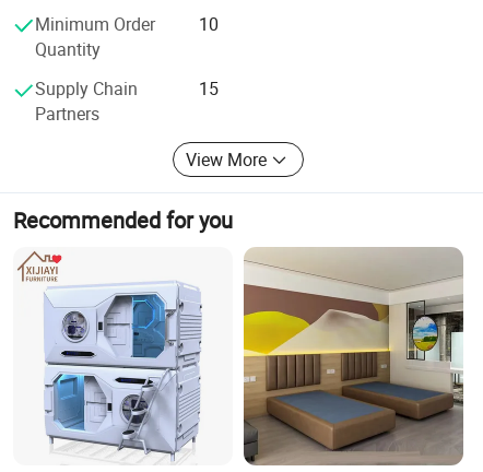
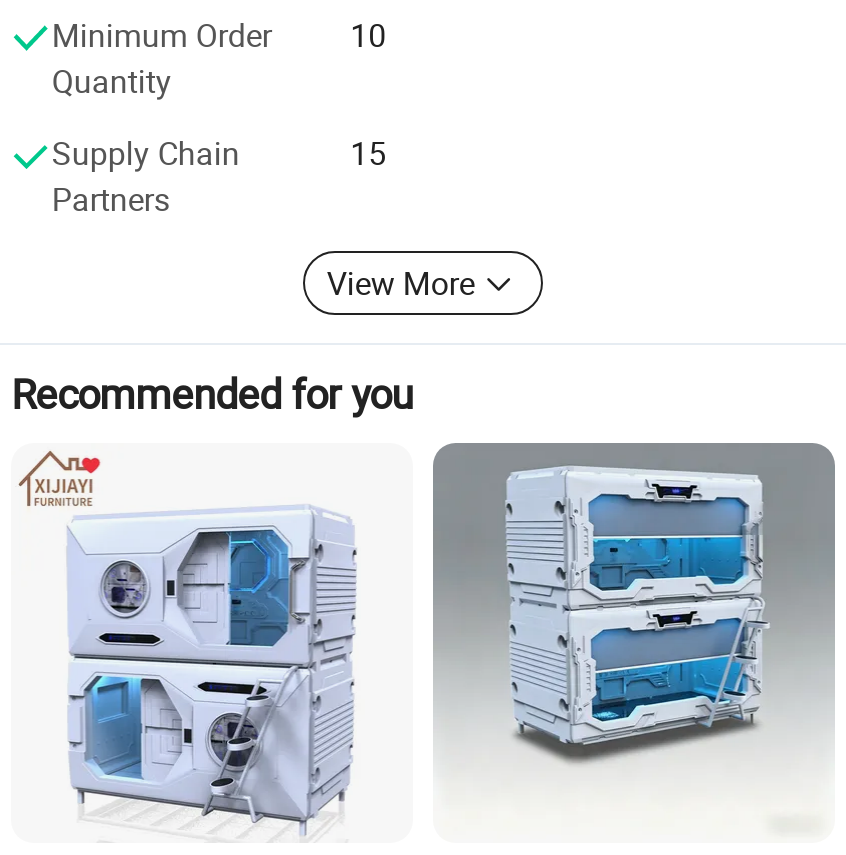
- [image]
+ [image]
